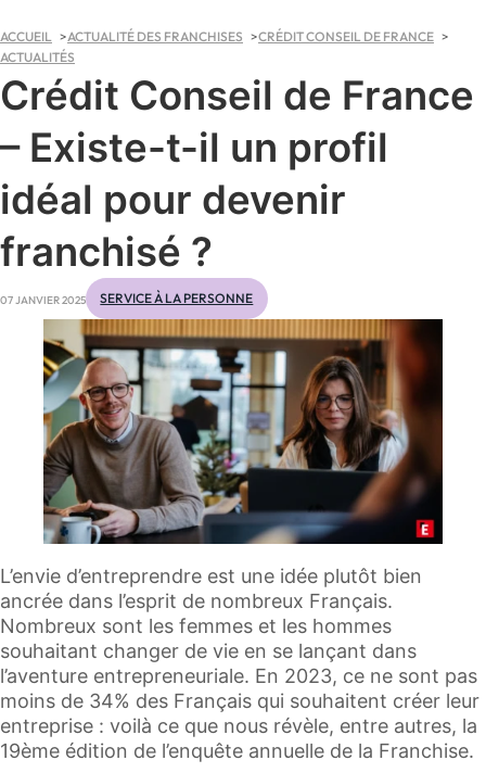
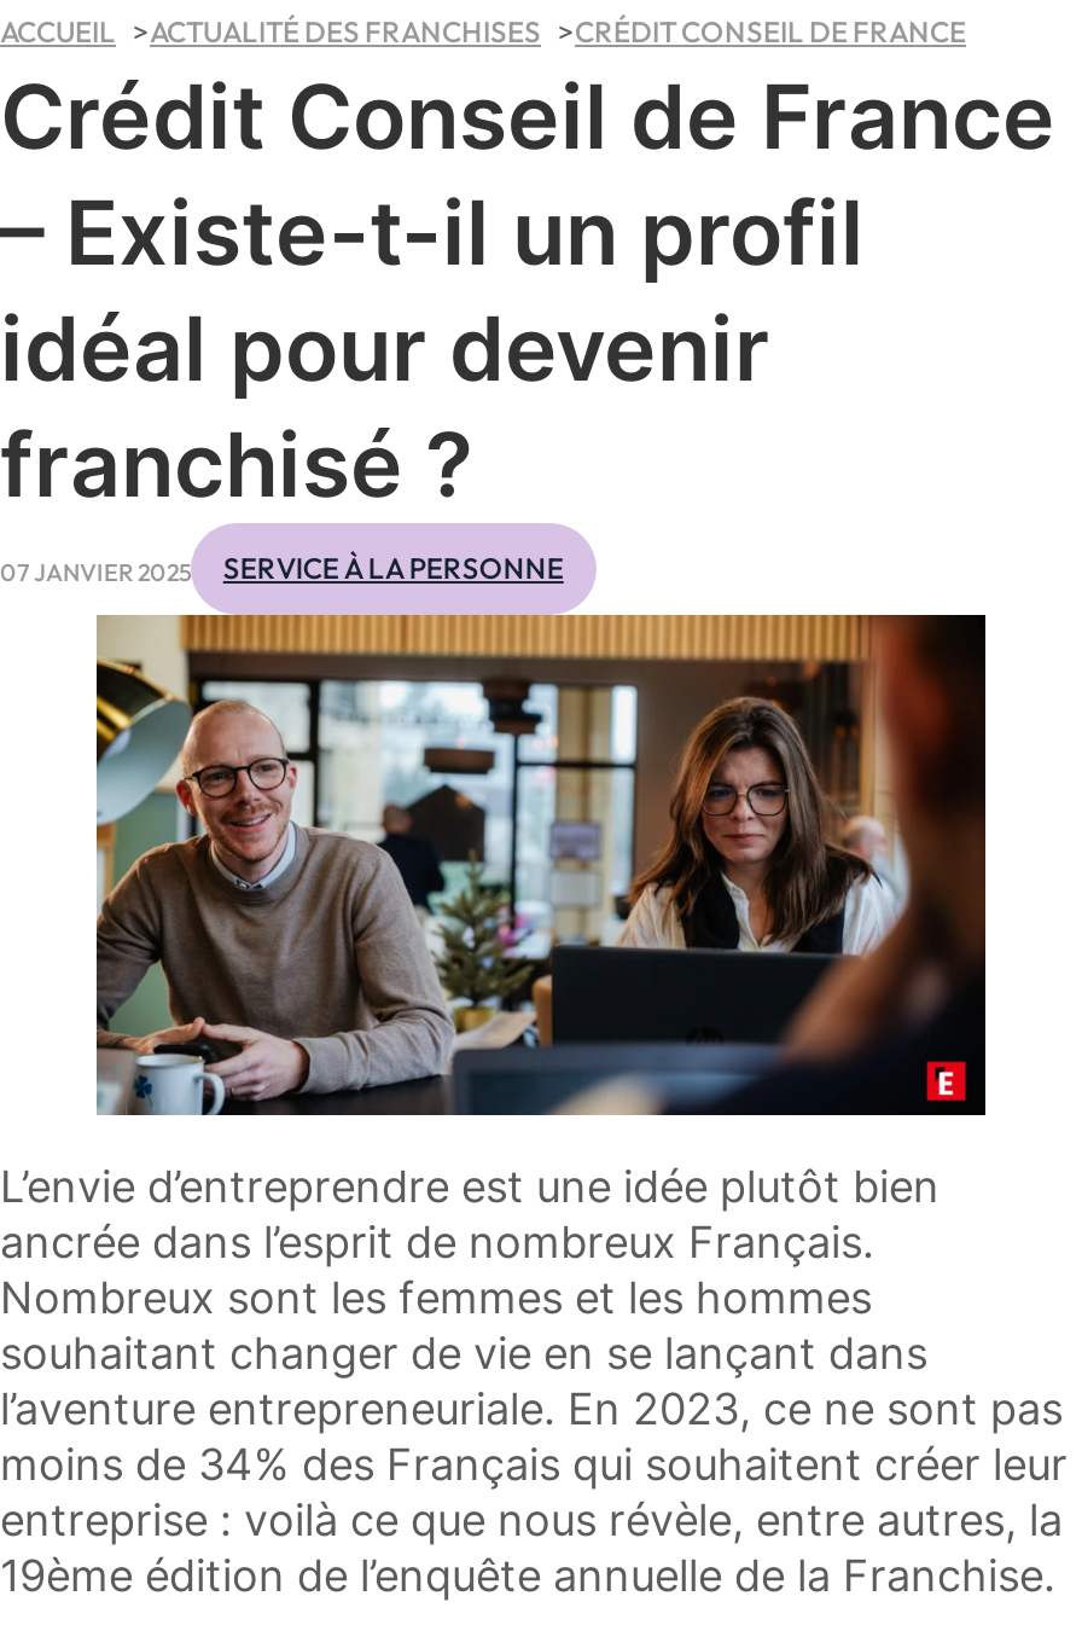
- ACTUALITÉS
